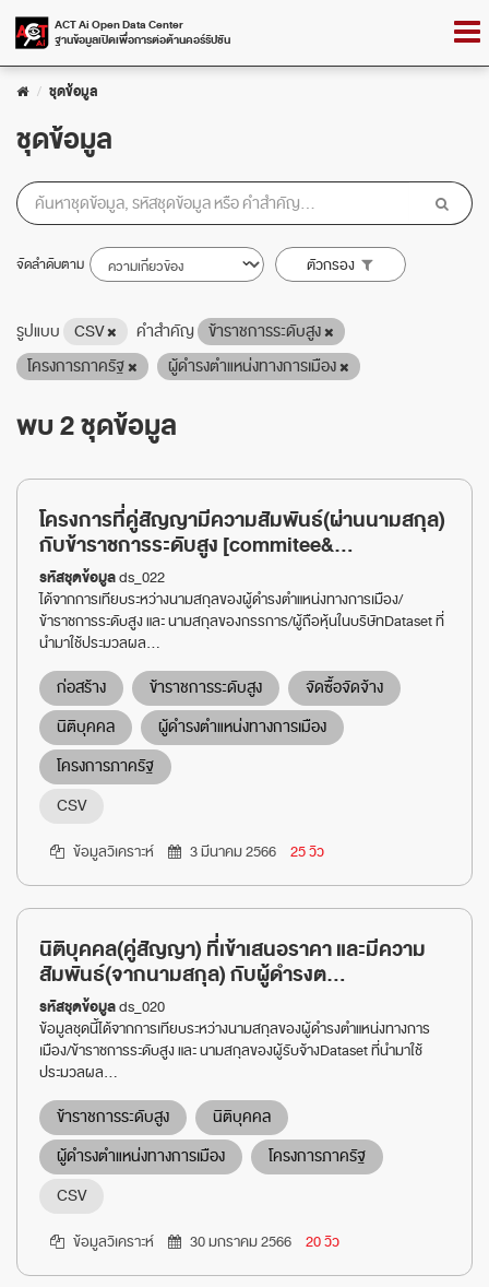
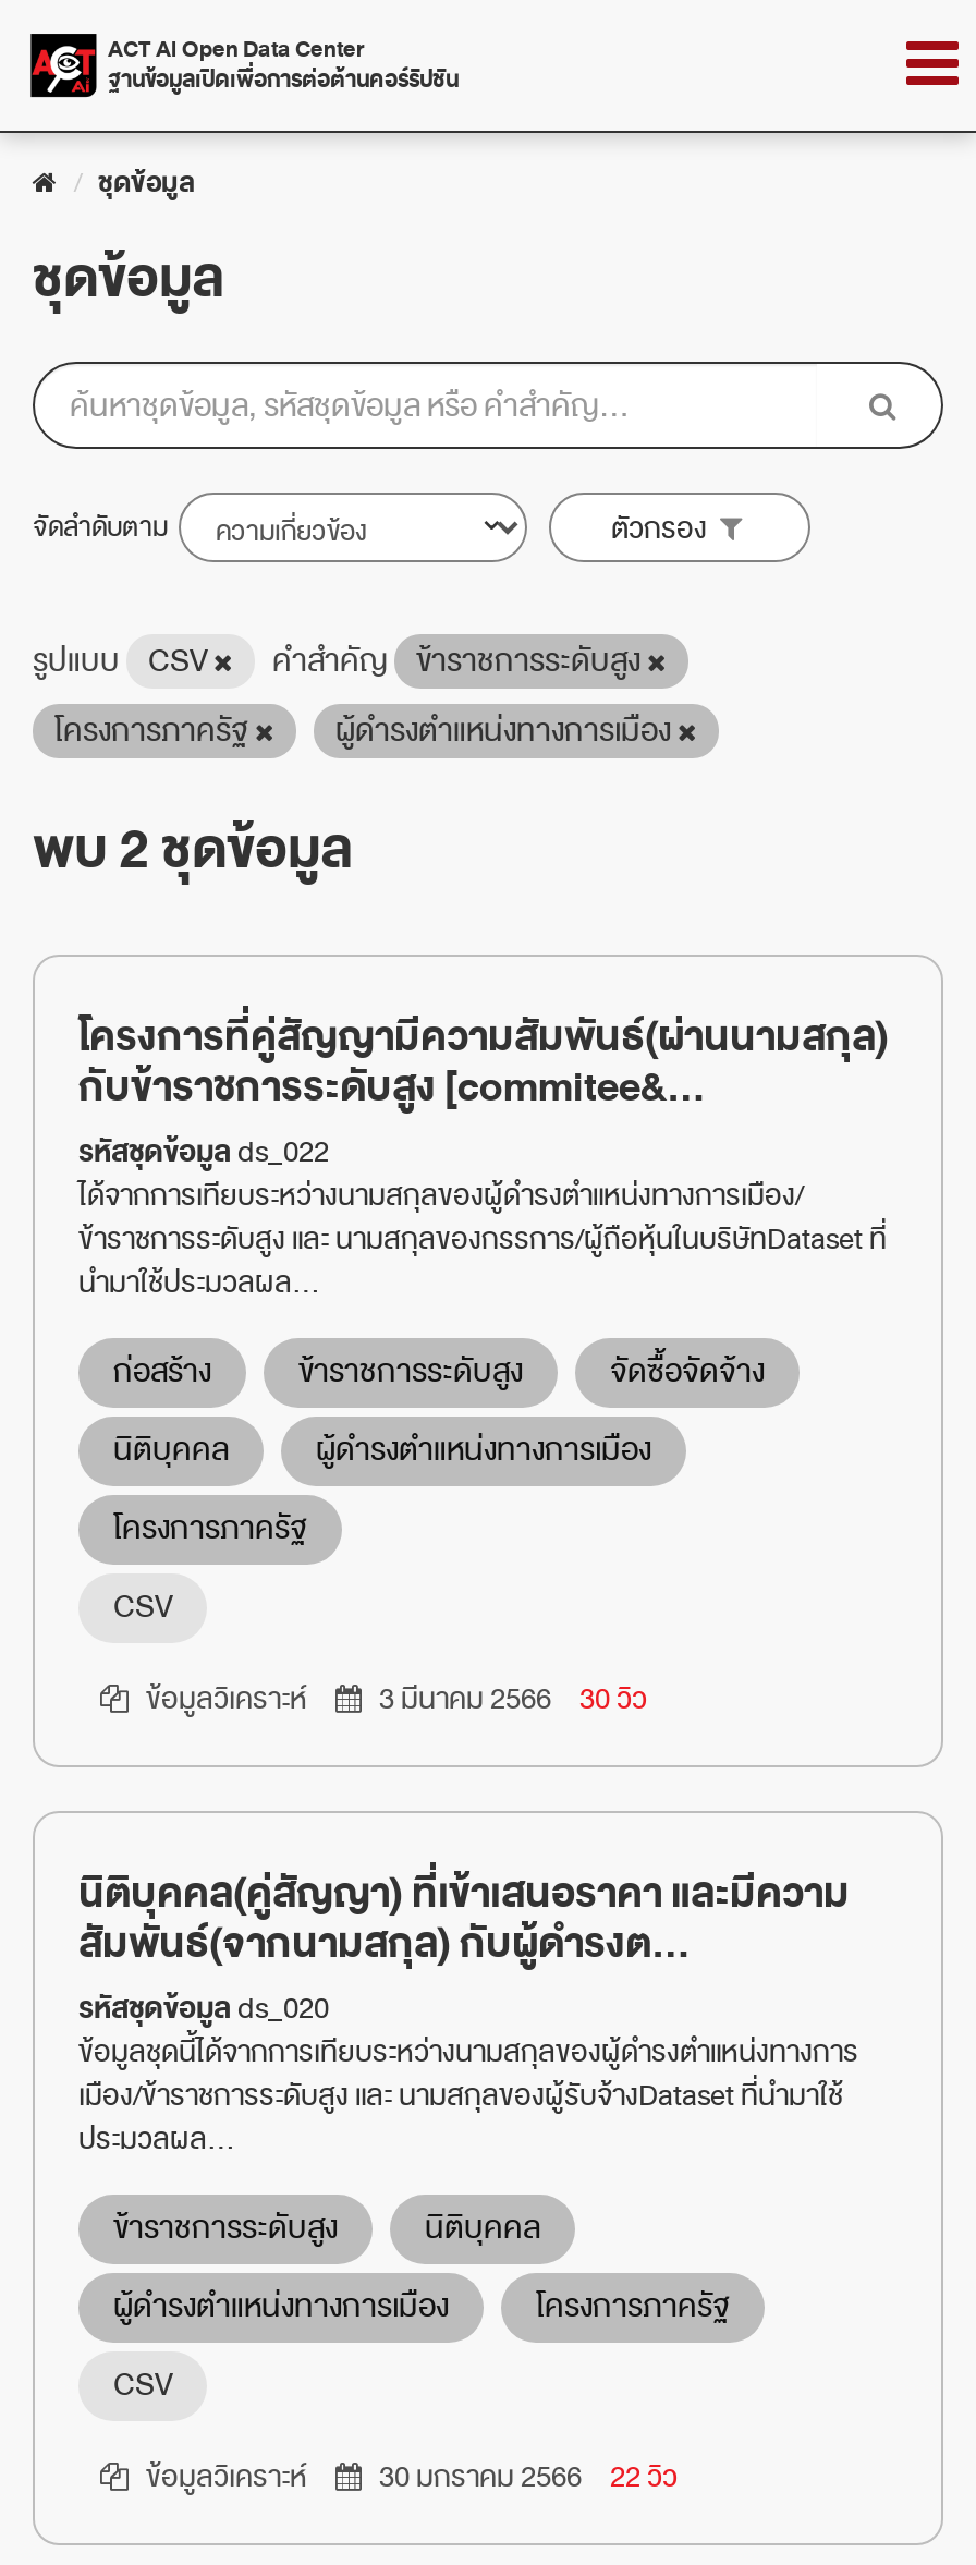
- 3 มีนาคม 2566 25 วิว
+ 3 มีนาคม 2566 30 วิว

- 30 มกราคม 2566 20 วิว
+ 30 มกราคม 2566 22 วิว
